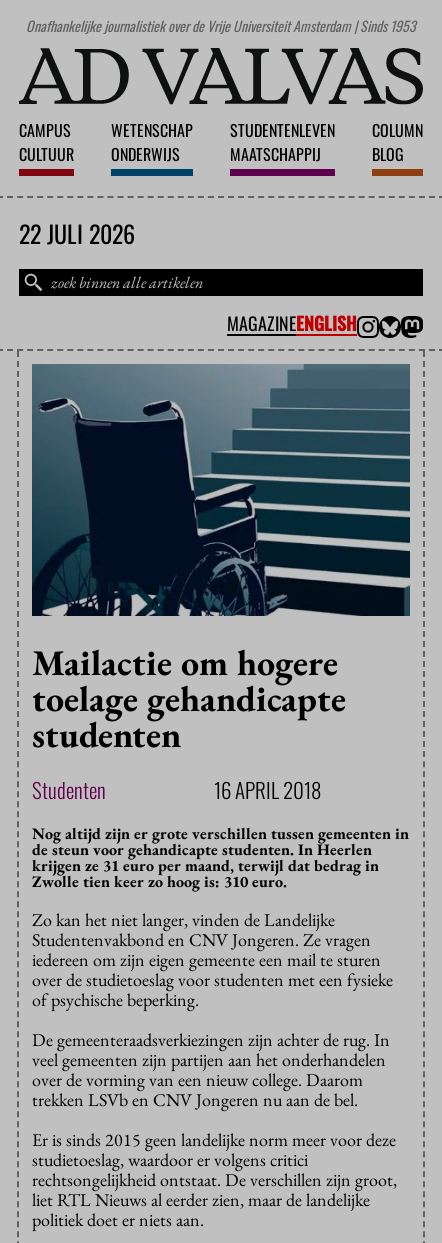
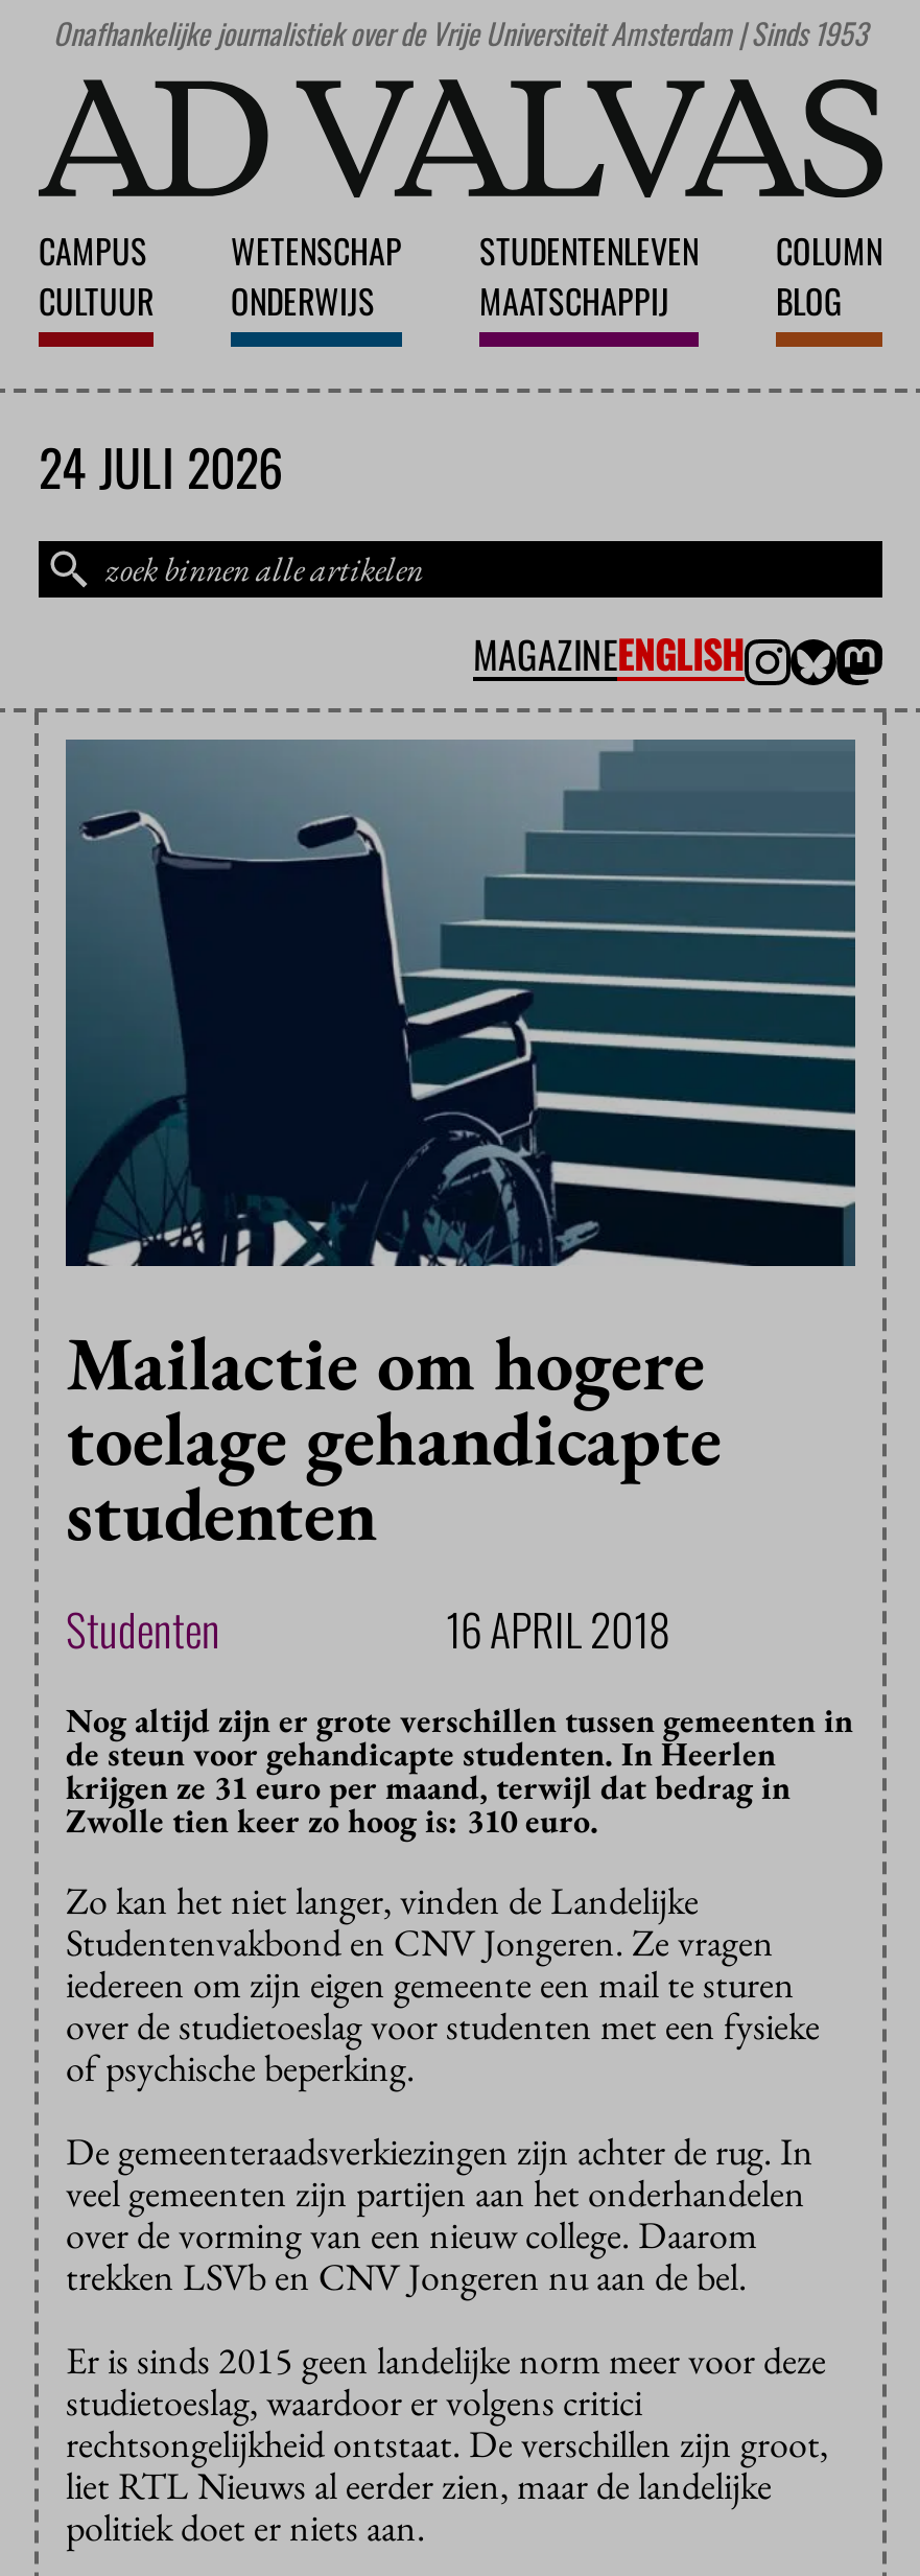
- 22 JULI 2026
+ 24 JULI 2026
